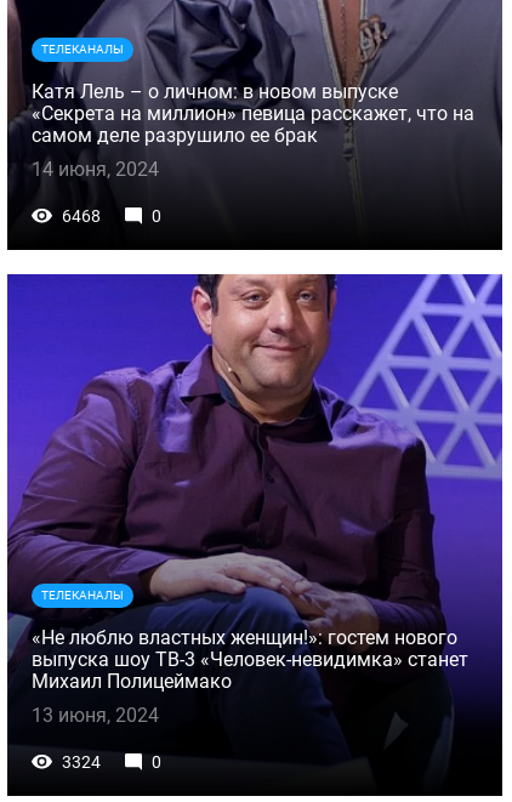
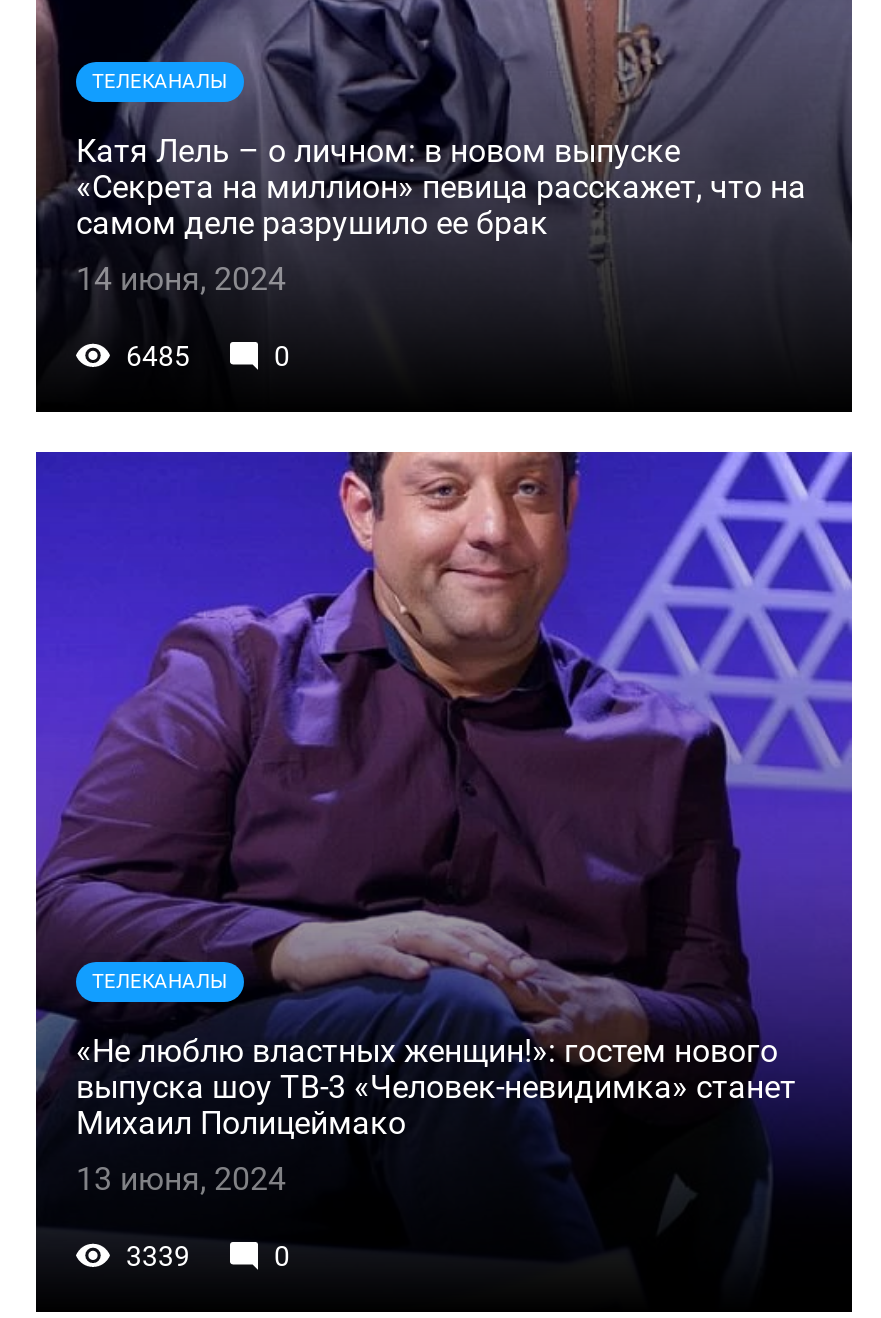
- 6468
+ 6485

- 3324
+ 3339
